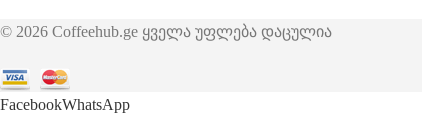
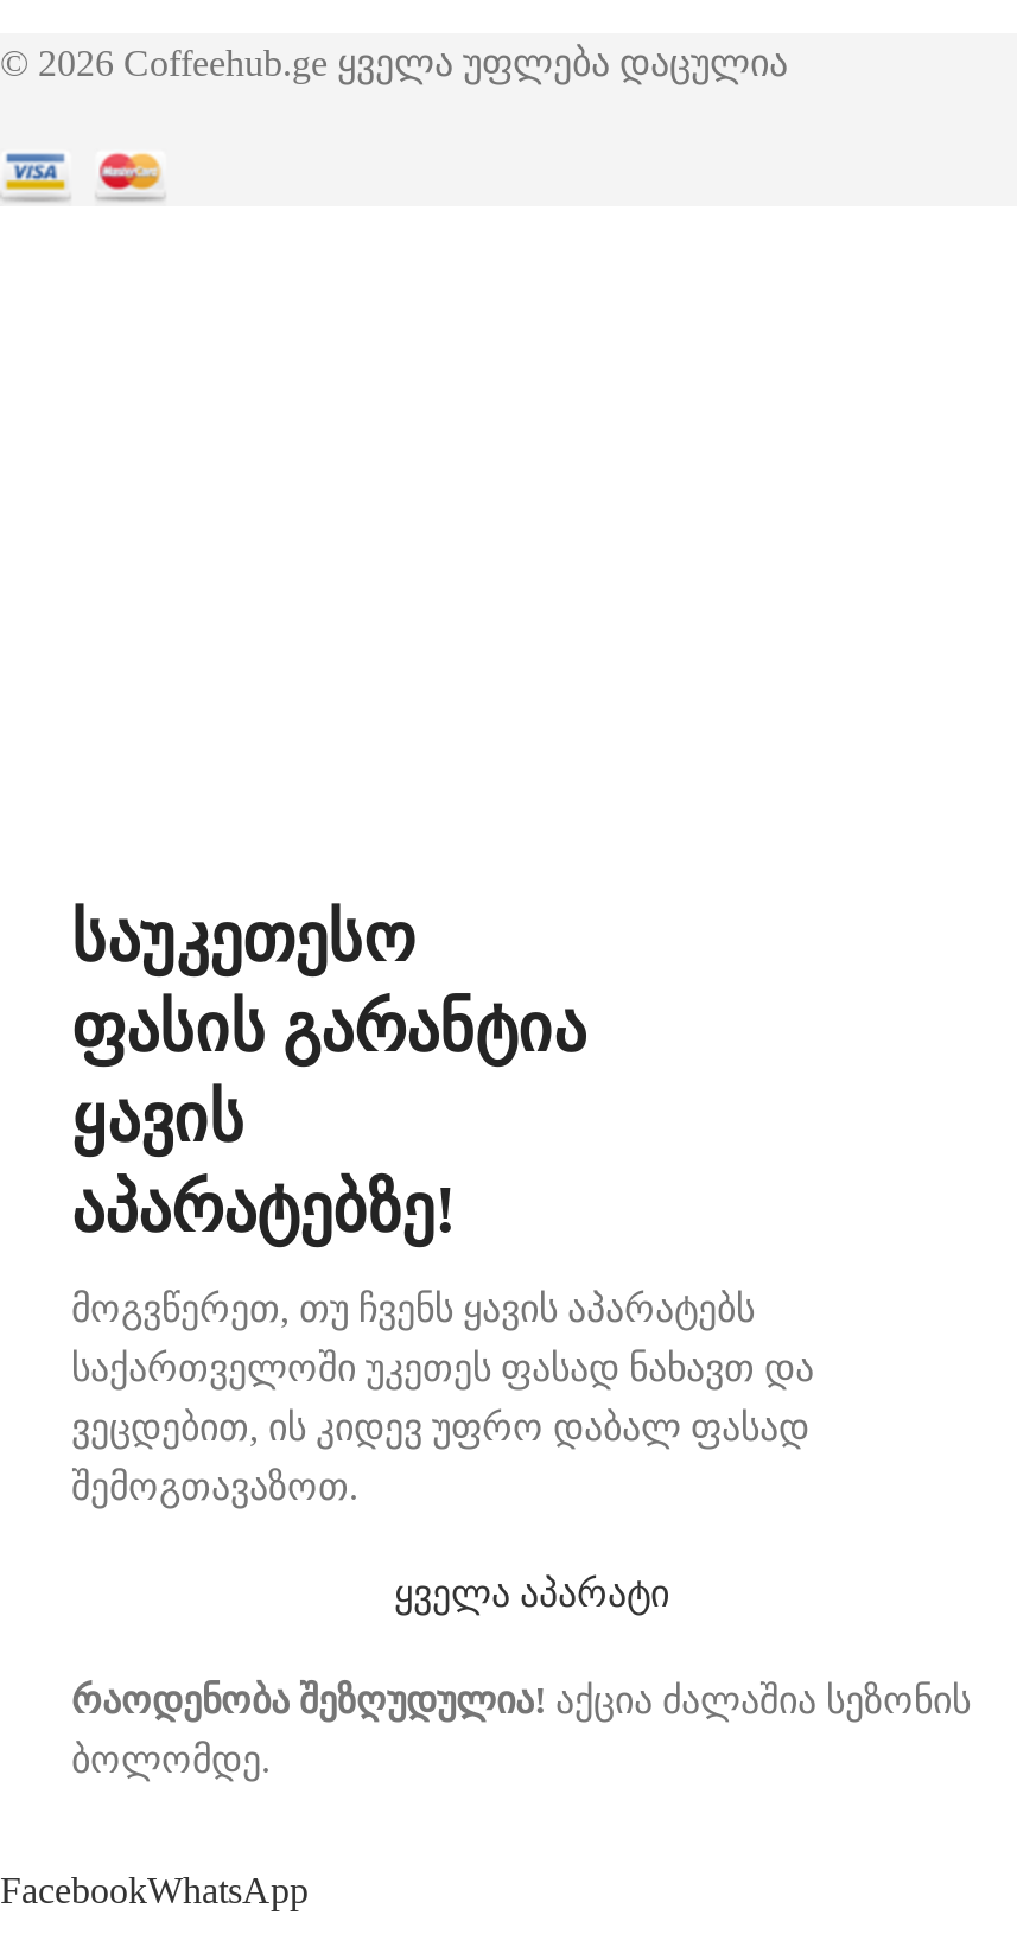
+ საუკეთესო
+ ფასის გარანტია
+ ყავის
+ აპარატებზე!
+ მოგვწერეთ, თუ ჩვენს ყავის აპარატებს
+ საქართველოში უკეთეს ფასად ნახავთ და
+ ვეცდებით, ის კიდევ უფრო დაბალ ფასად
+ შემოგთავაზოთ.
+ ყველა აპარატი
+ რაოდენობა შეზღუდულია! აქცია ძალაშია სეზონის
+ ბოლომდე.
